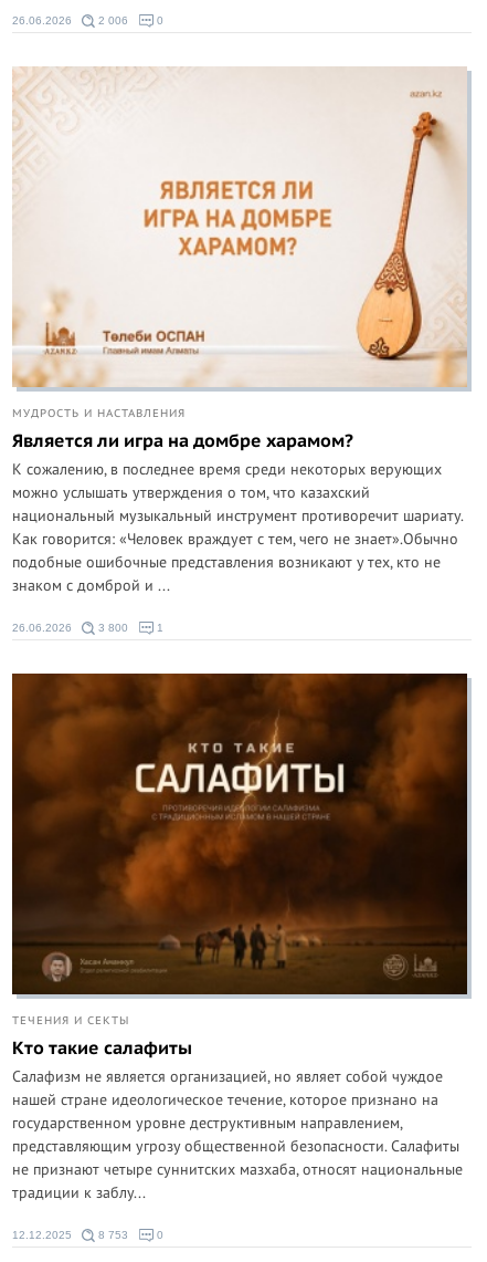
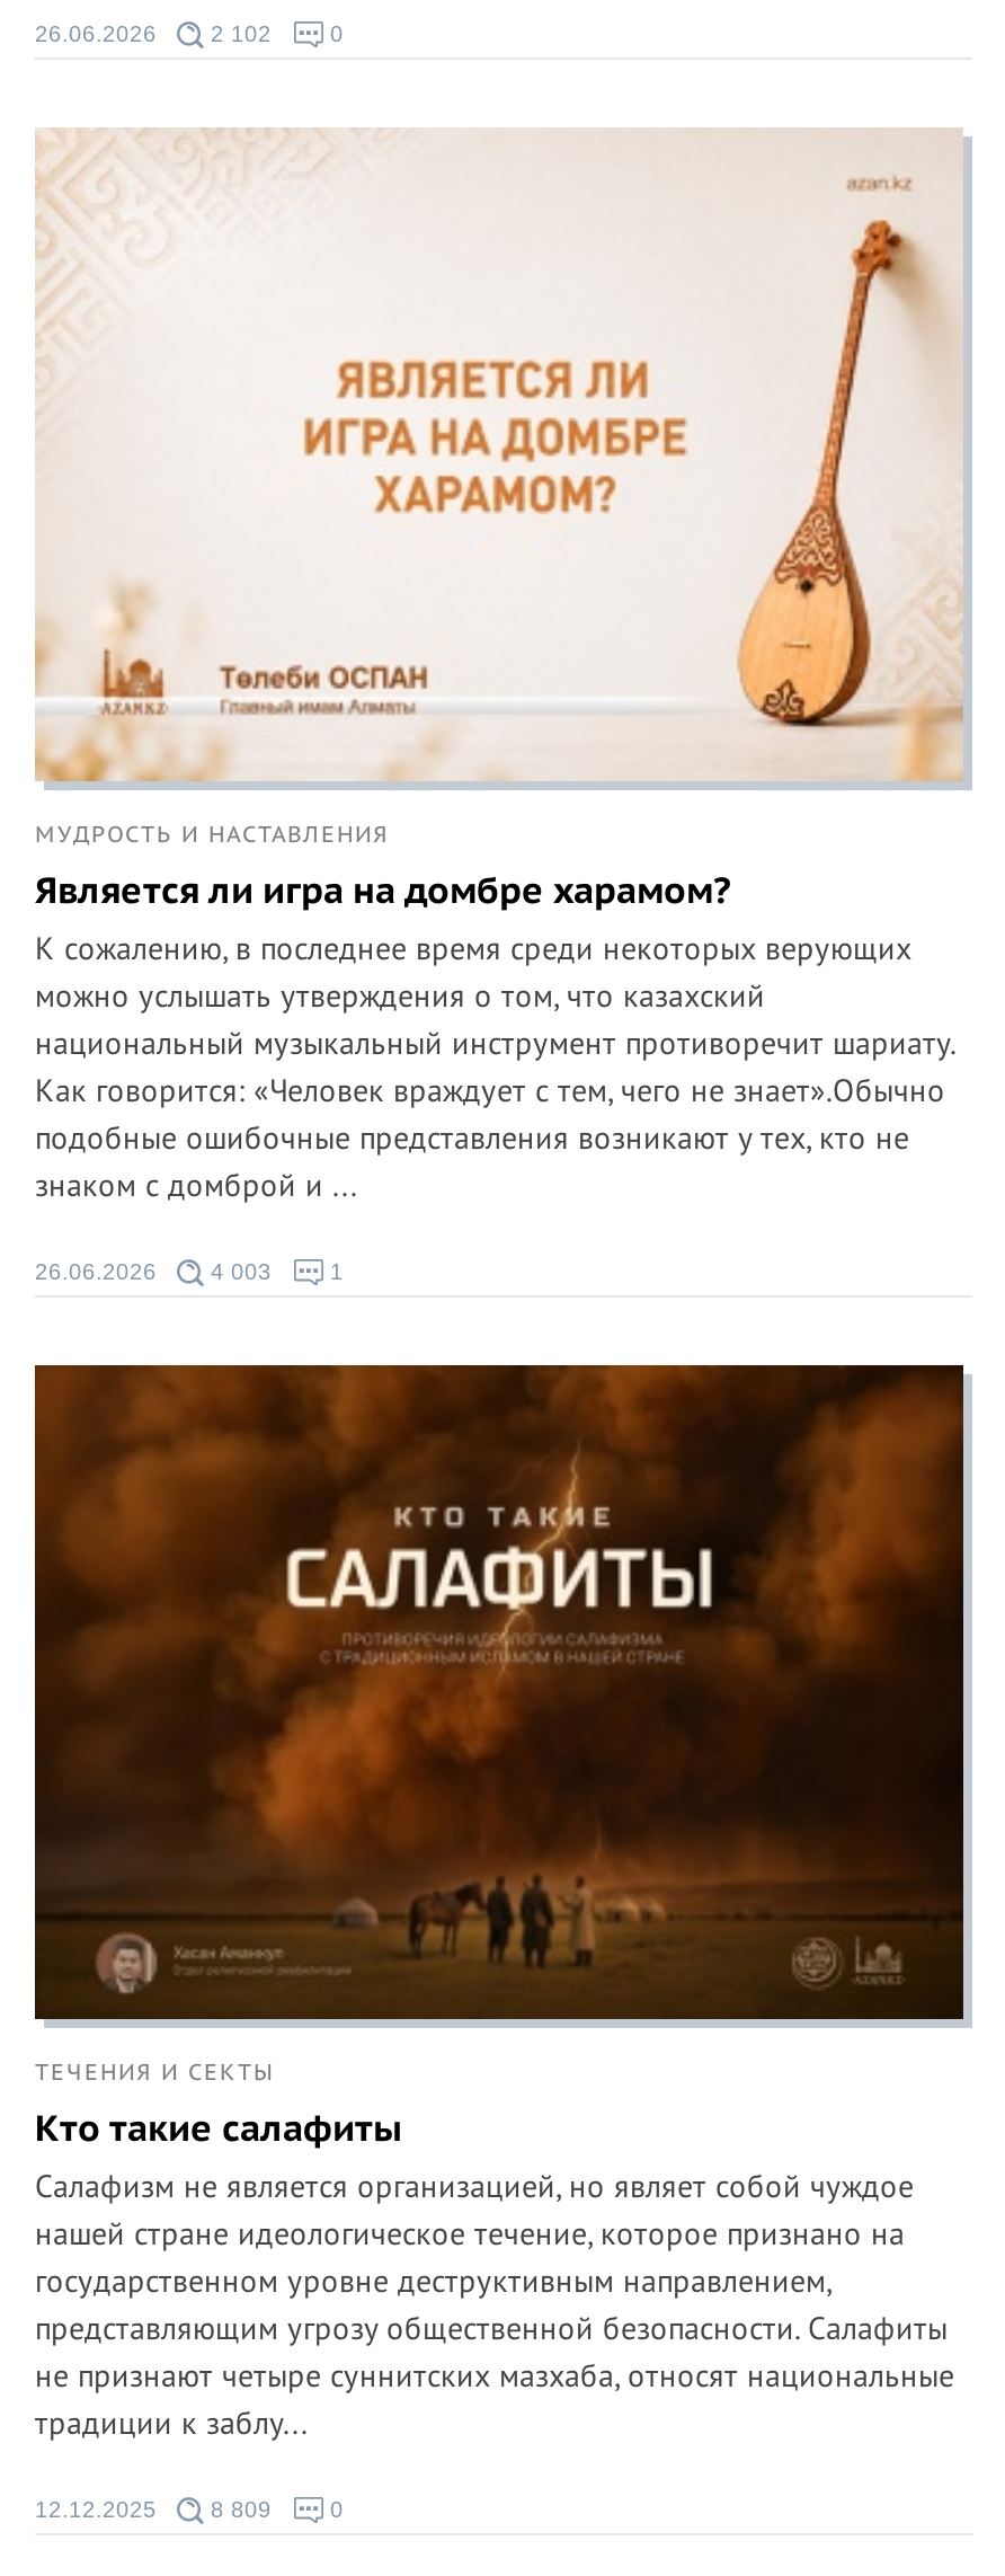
- 26.06.2026 2 006
+ 26.06.2026 2 102

- 26.06.2026 3 800
+ 26.06.2026 4 003

- 12.12.2025 8 753
+ 12.12.2025 8 809
